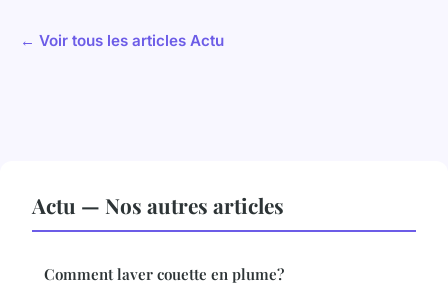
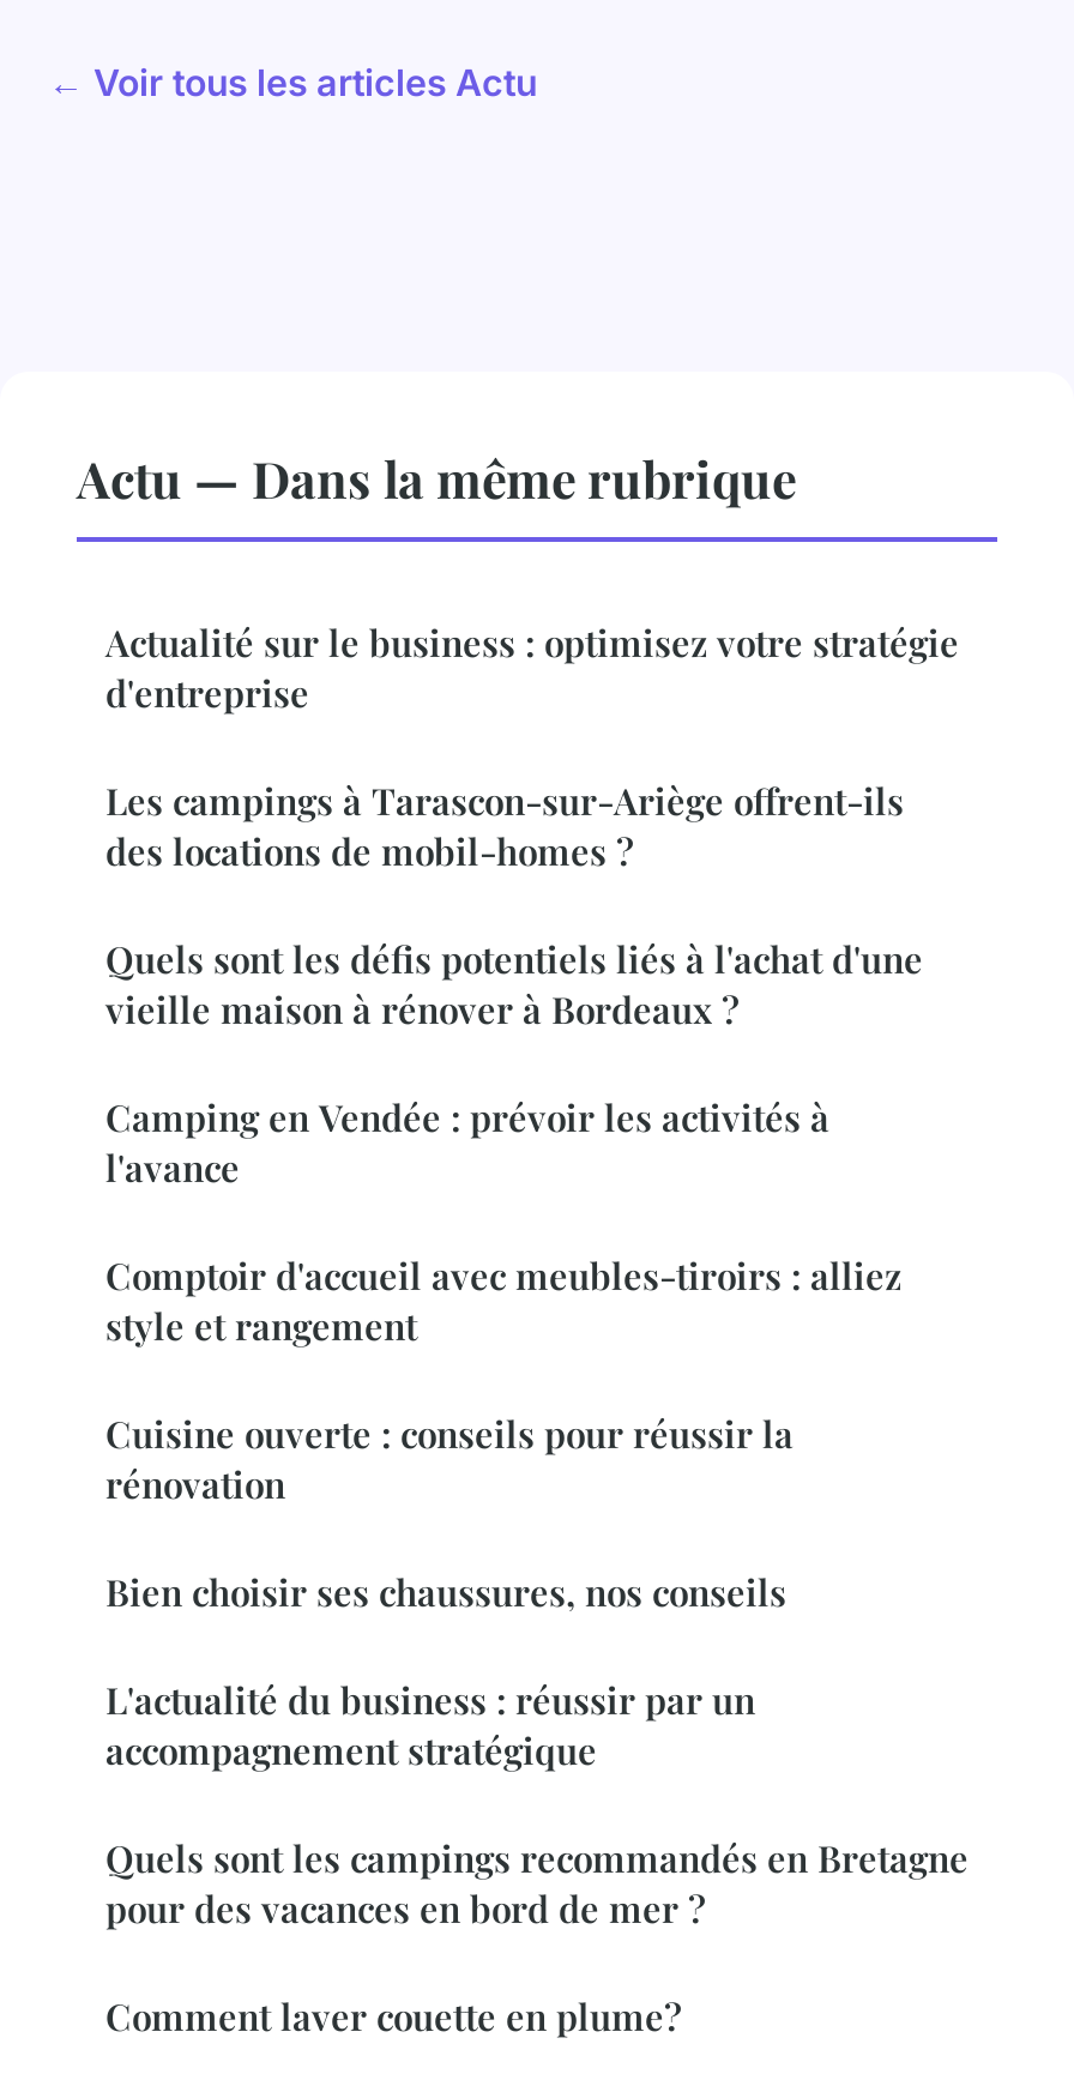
- Actu — Nos autres articles
+ Actu — Dans la même rubrique
+ Actualité sur le business : optimisez votre stratégie
+ d'entreprise
+ Les campings à Tarascon-sur-Ariège offrent-ils
+ des locations de mobil-homes ?
+ Quels sont les défis potentiels liés à l'achat d'une
+ vieille maison à rénover à Bordeaux ?
+ Camping en Vendée : prévoir les activités à
+ l'avance
+ Comptoir d'accueil avec meubles-tiroirs : alliez
+ style et rangement
+ Cuisine ouverte : conseils pour réussir la
+ rénovation
+ Bien choisir ses chaussures, nos conseils
+ L'actualité du business : réussir par un
+ accompagnement stratégique
+ Quels sont les campings recommandés en Bretagne
+ pour des vacances en bord de mer ?
